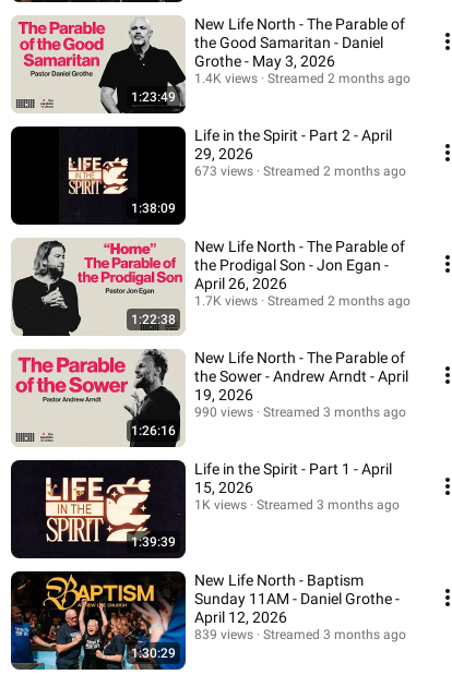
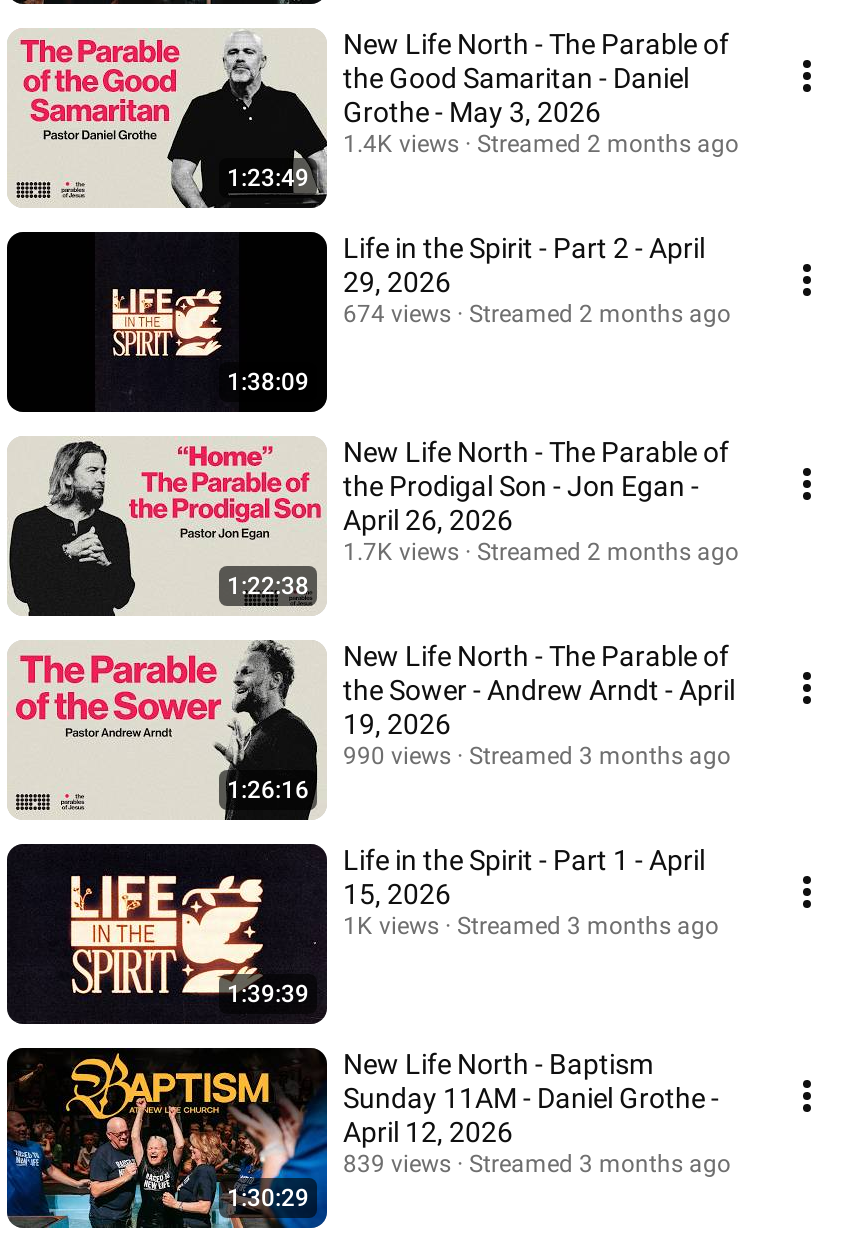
- 673 views Streamed 2 months ago
+ 674 views Streamed 2 months ago
